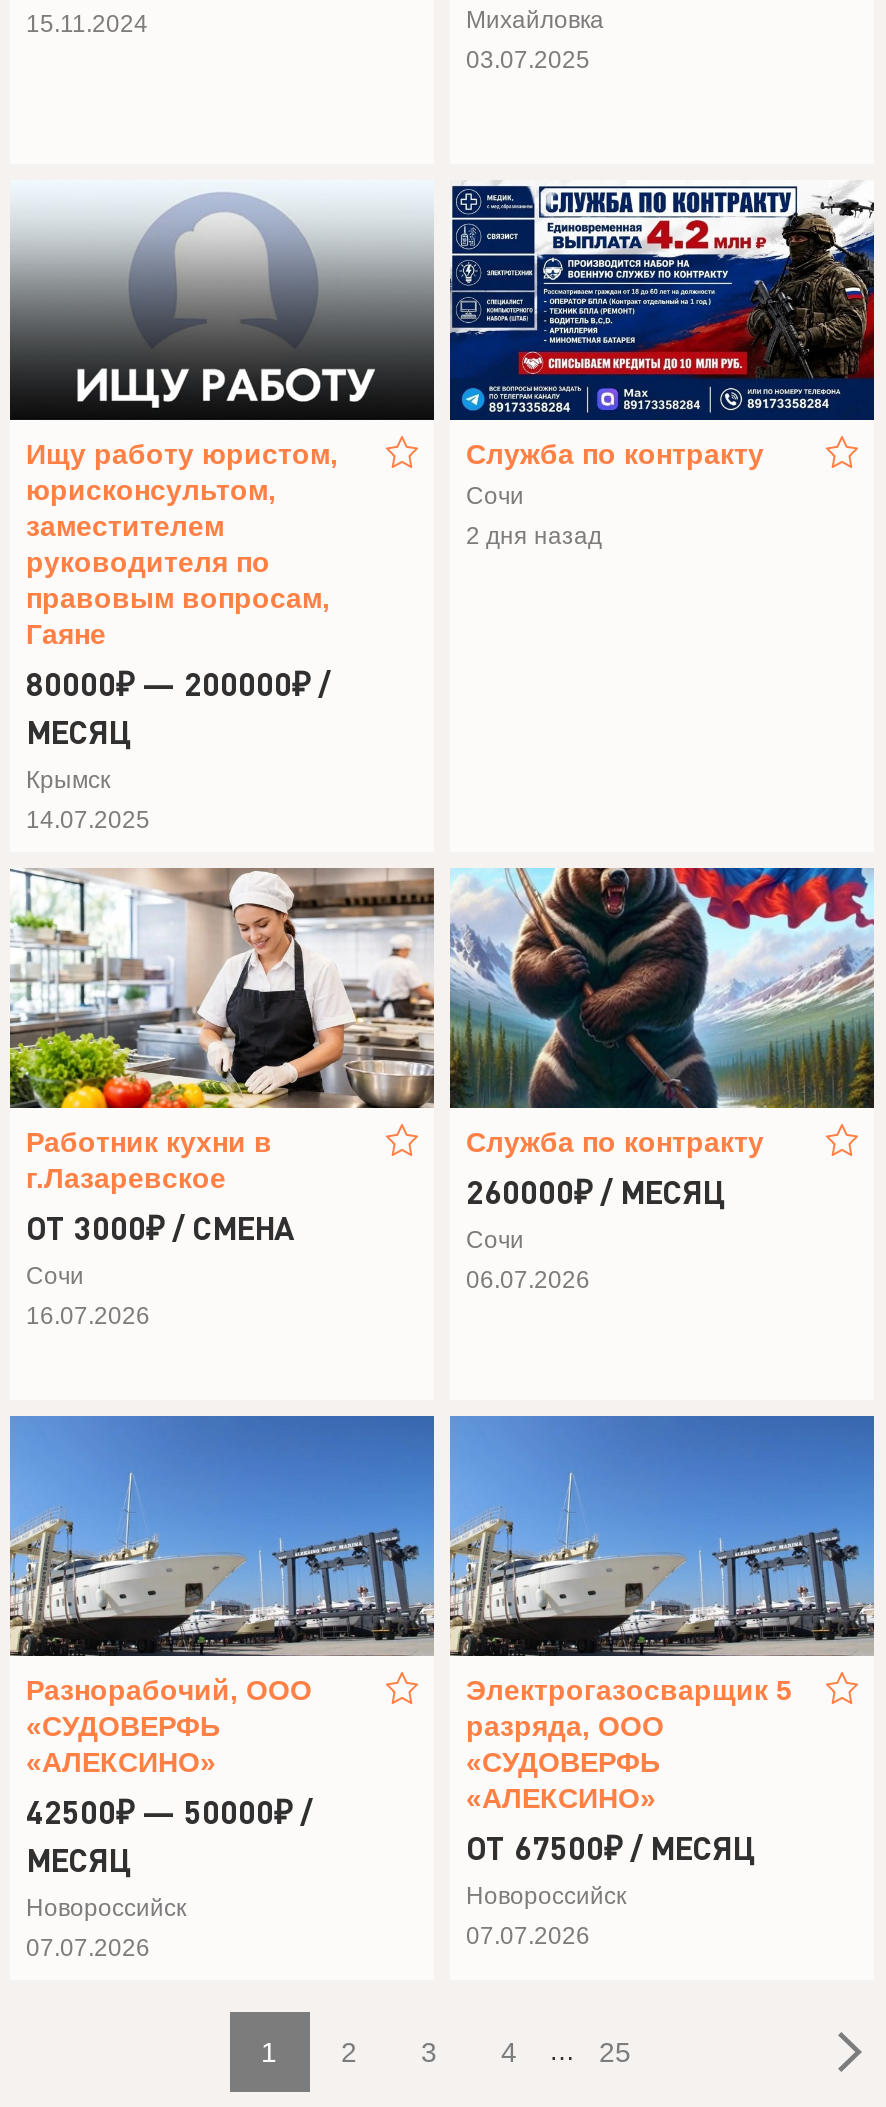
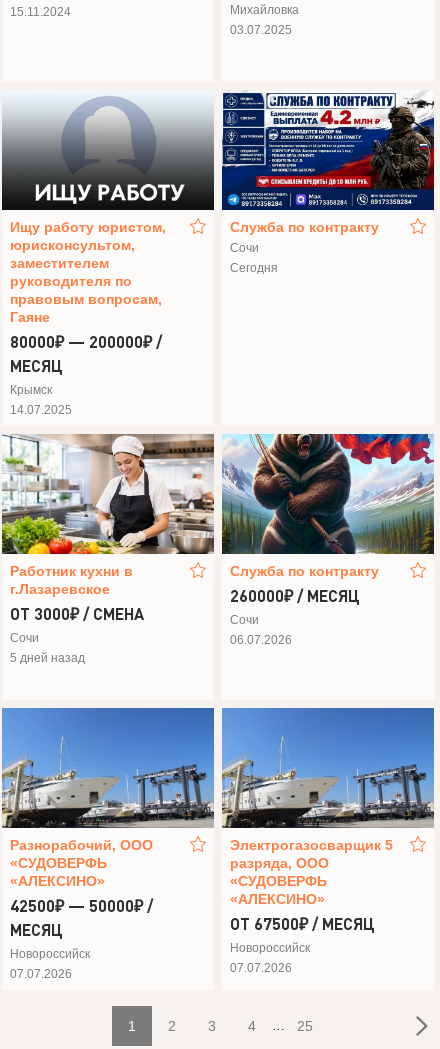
- 2 дня назад
+ Сегодня

- 16.07.2026
+ 5 дней назад
